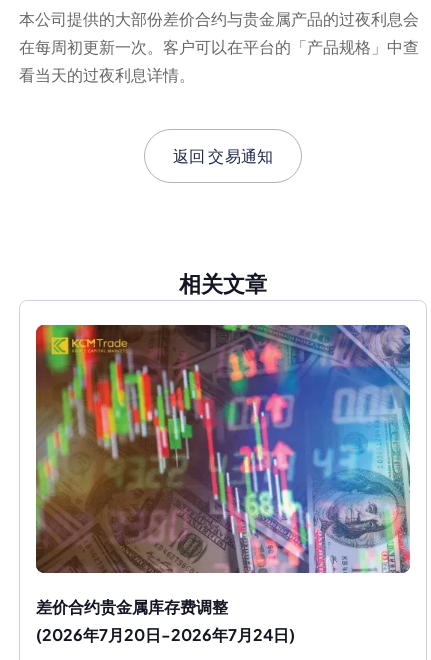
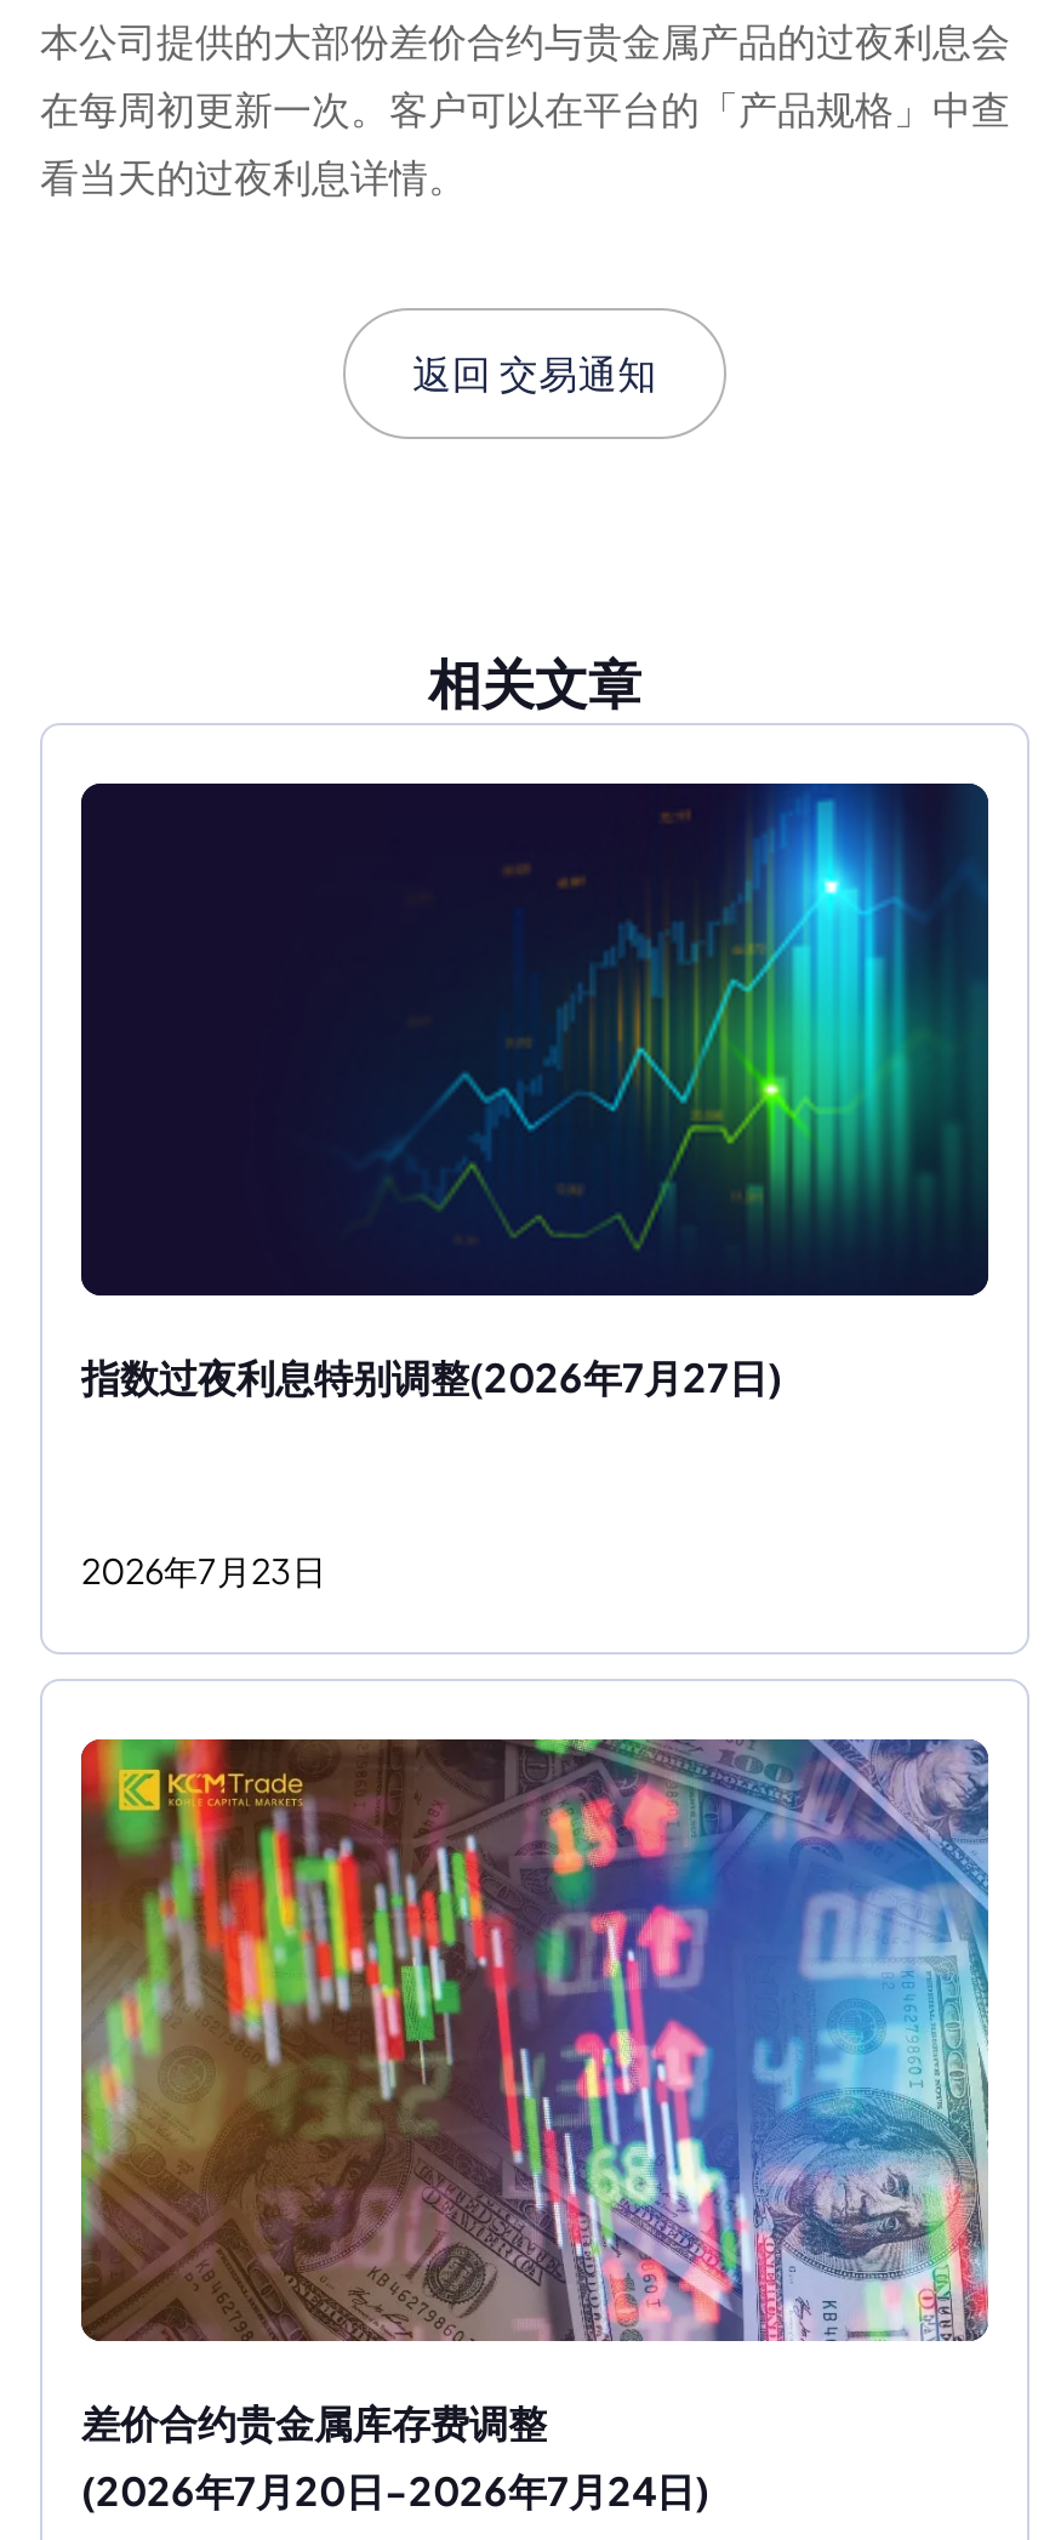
+ [image]
+ 指数过夜利息特别调整(2026年7月27日)

+ 2026年7月23日
